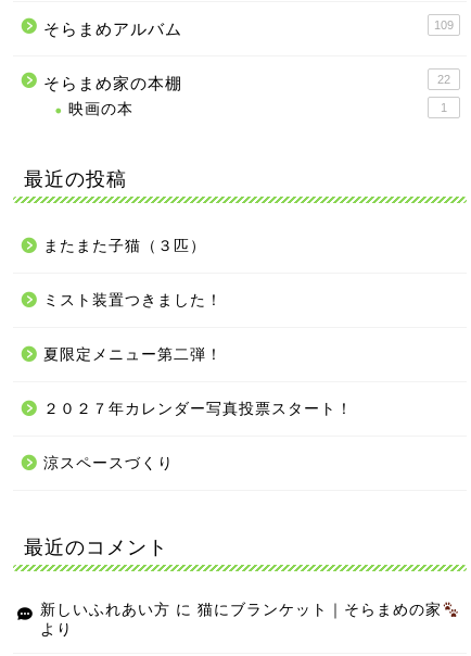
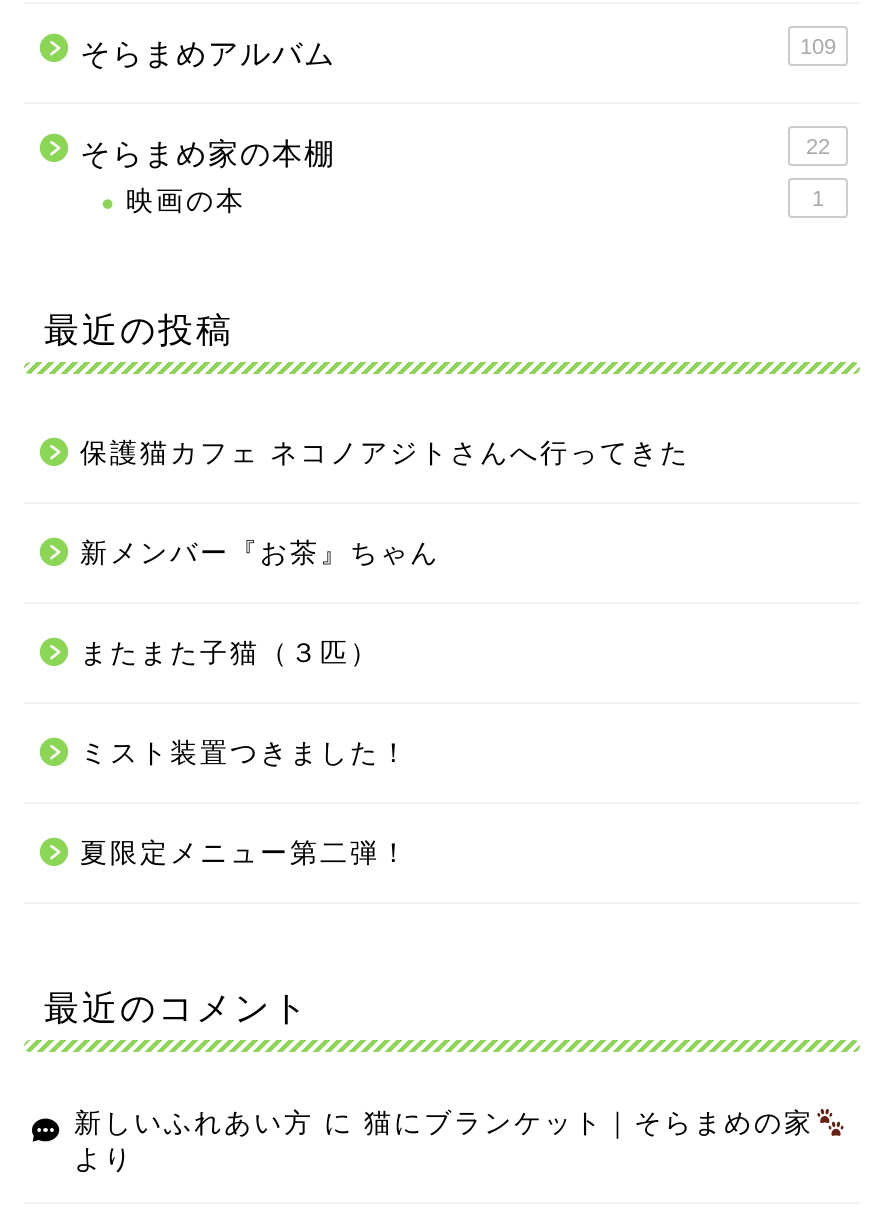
+ 保護猫カフェ ネコノアジトさんへ行ってきた
+ 新メンバー『お茶』ちゃん

moved down: またまた子猫（３匹） | ミスト装置つきました！ | 夏限定メニュー第二弾！

- ２０２７年カレンダー写真投票スタート！
- 涼スペースづくり
